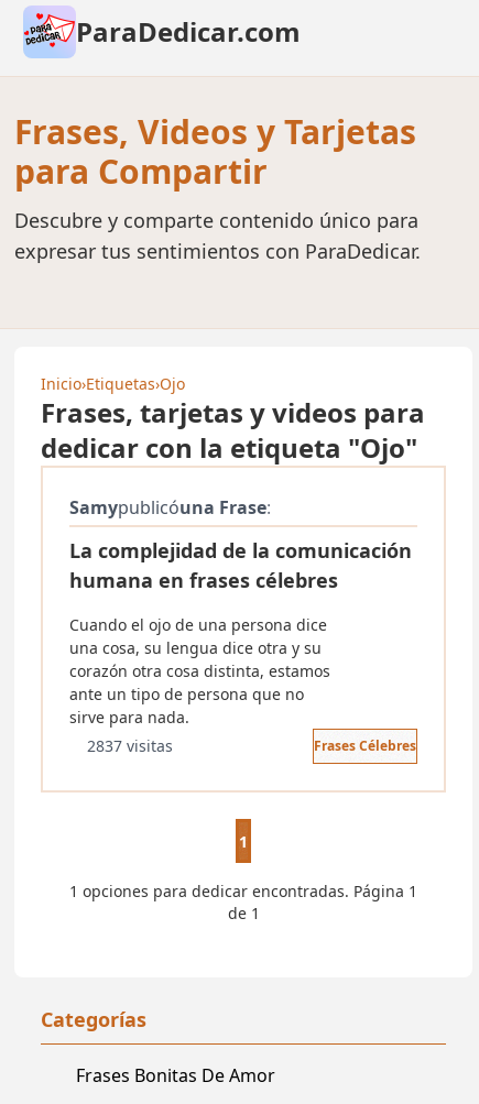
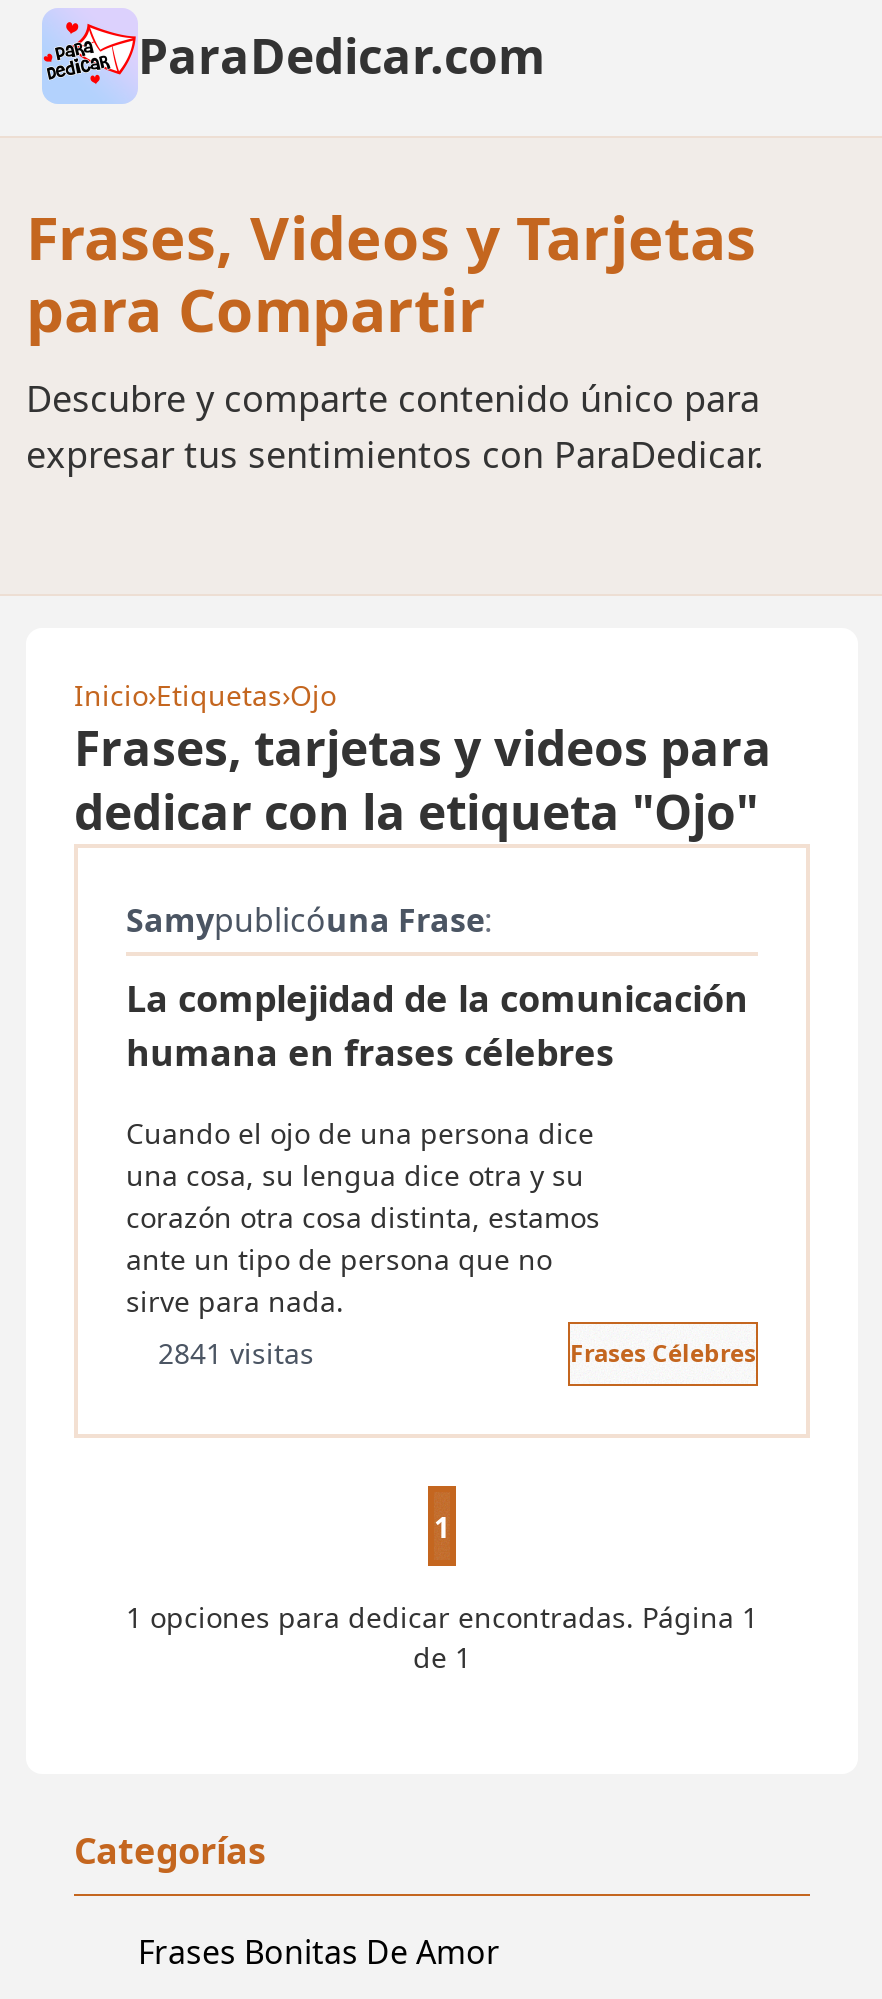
- 2837 visitas
+ 2841 visitas
